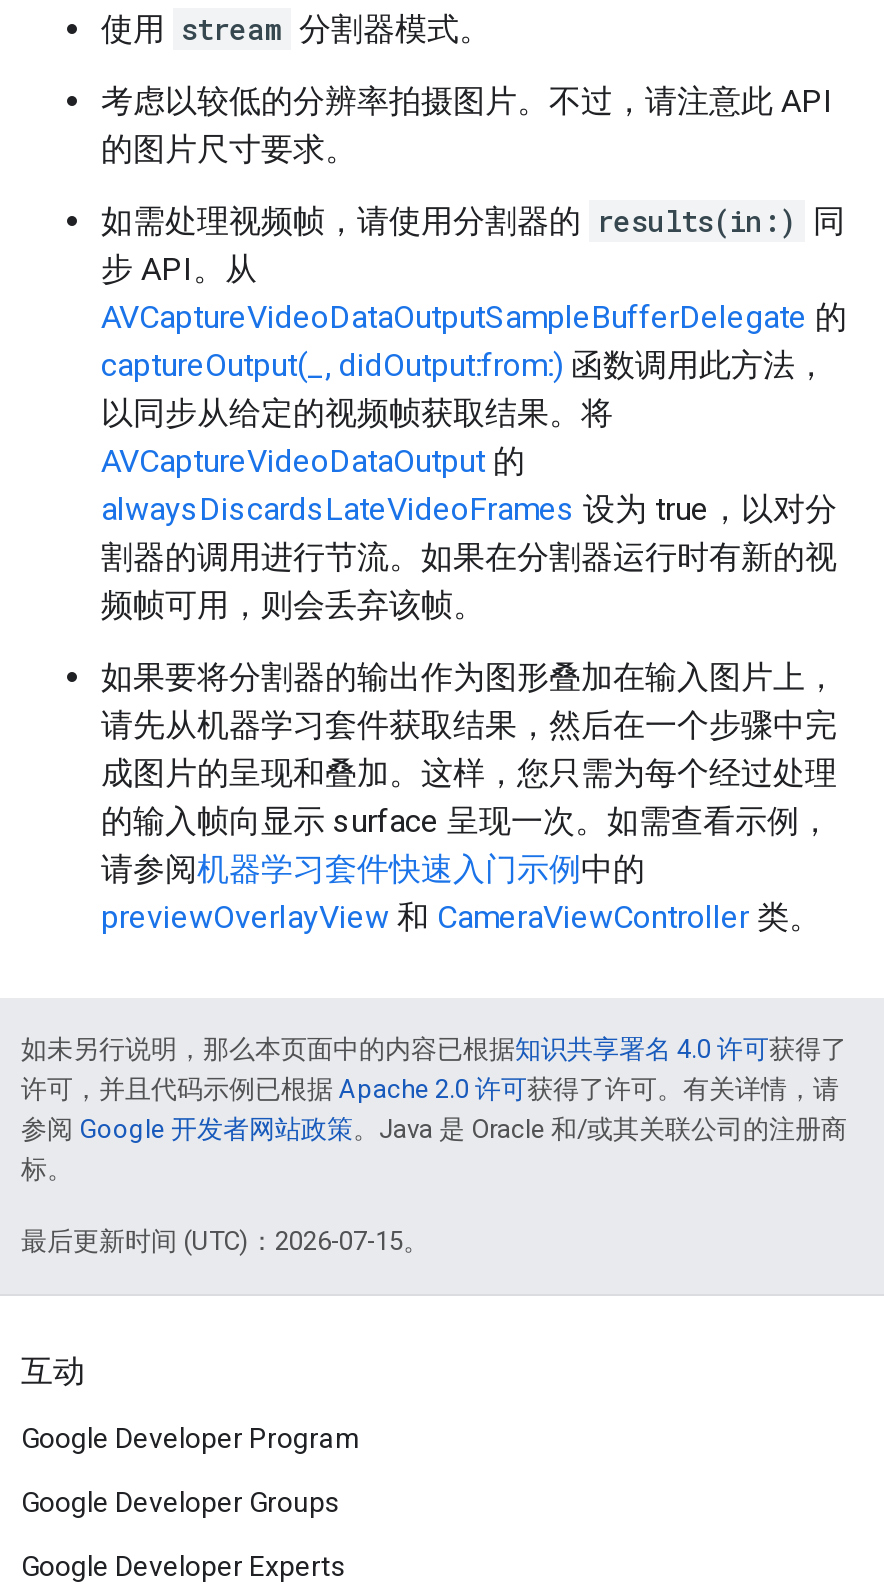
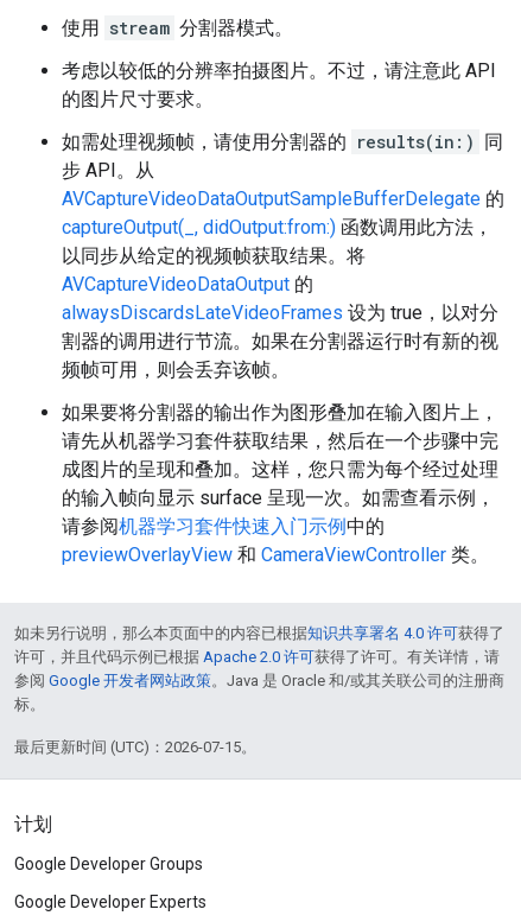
- 互动
- Google Developer Program
+ 计划
